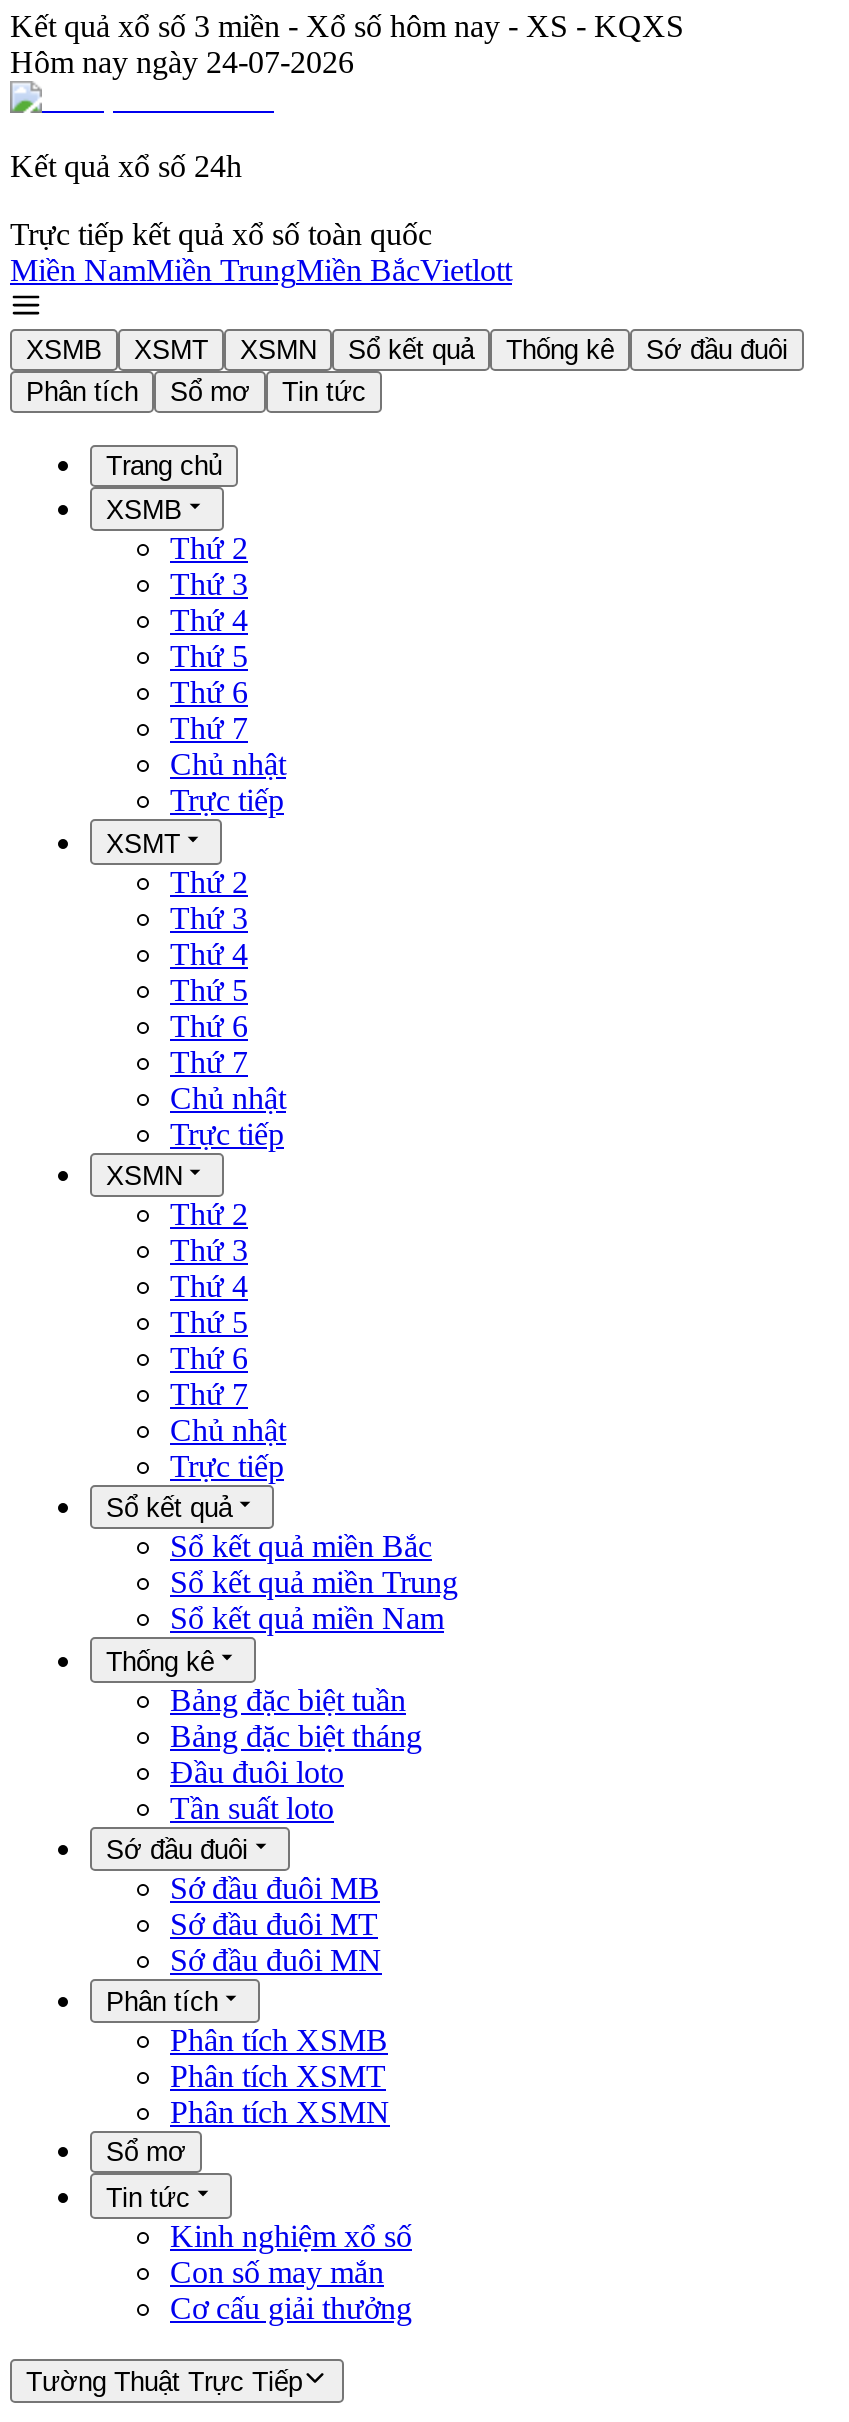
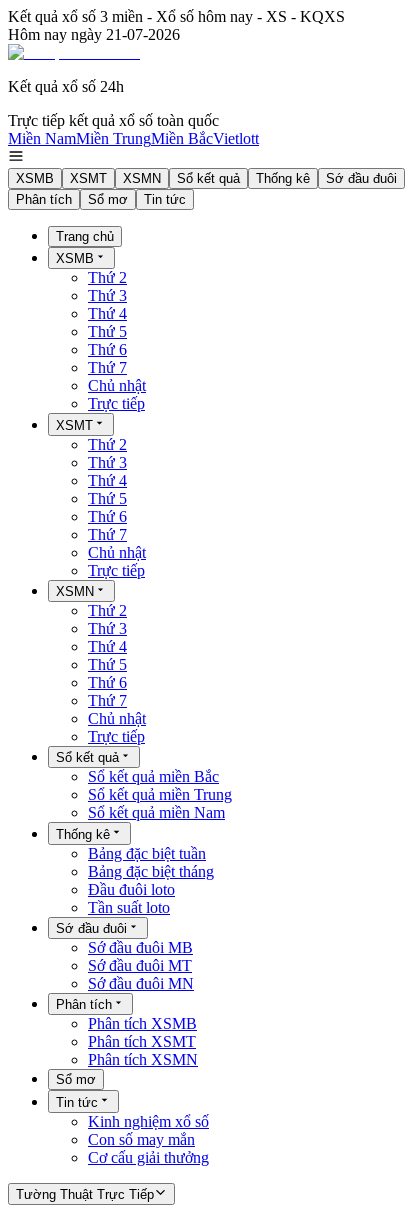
- Hôm nay ngày 24-07-2026
+ Hôm nay ngày 21-07-2026
